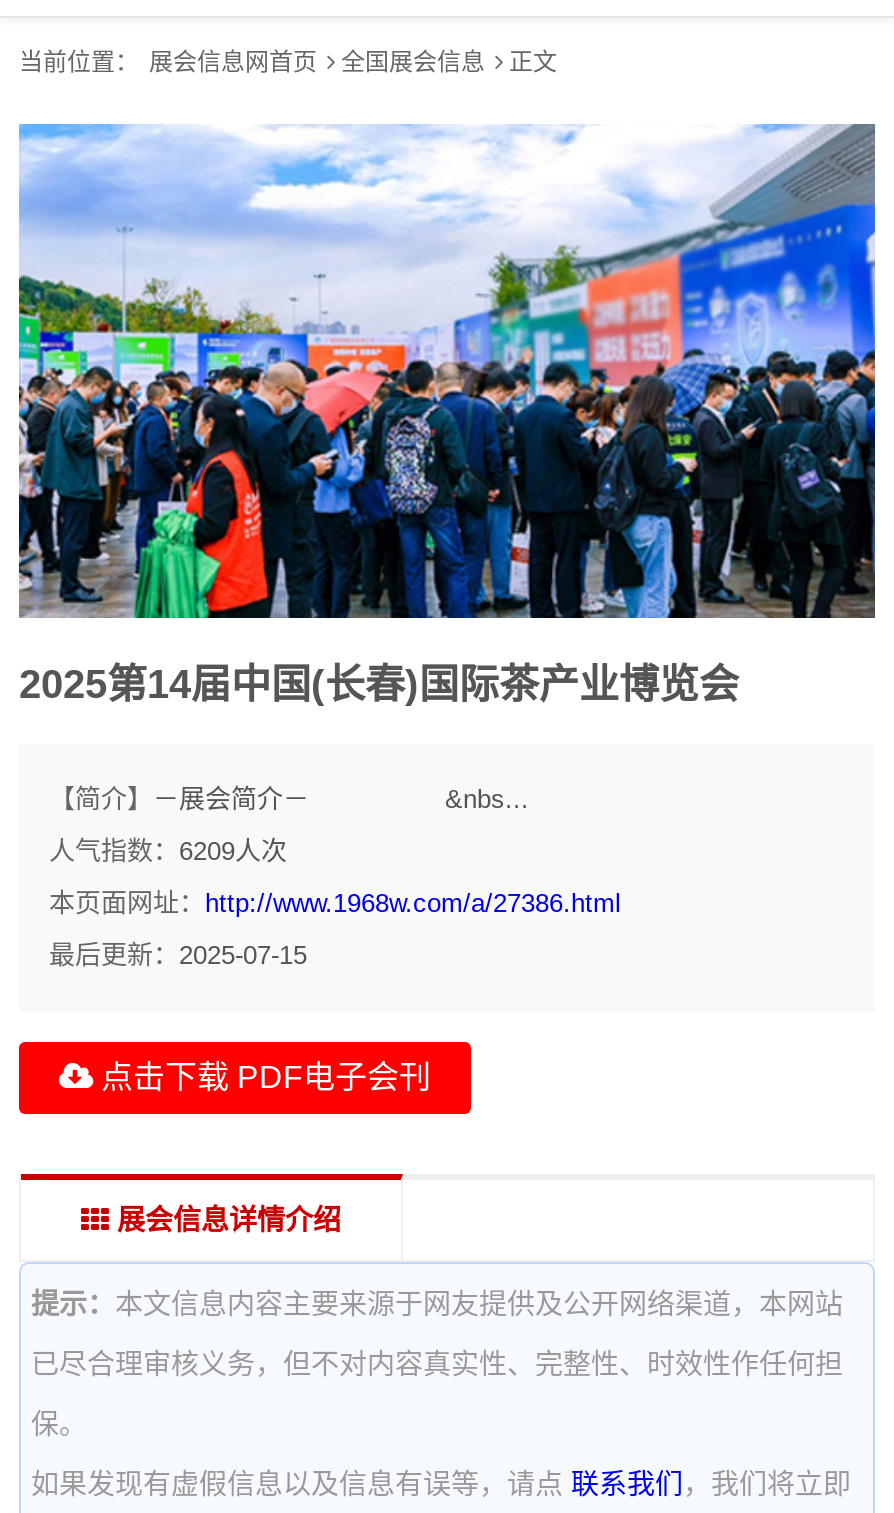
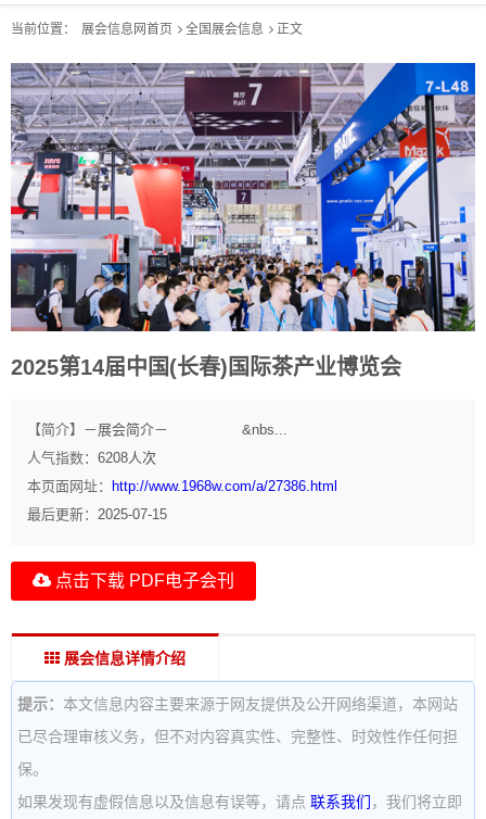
- [image]
+ [image]

- 人气指数：6209人次
+ 人气指数：6208人次
